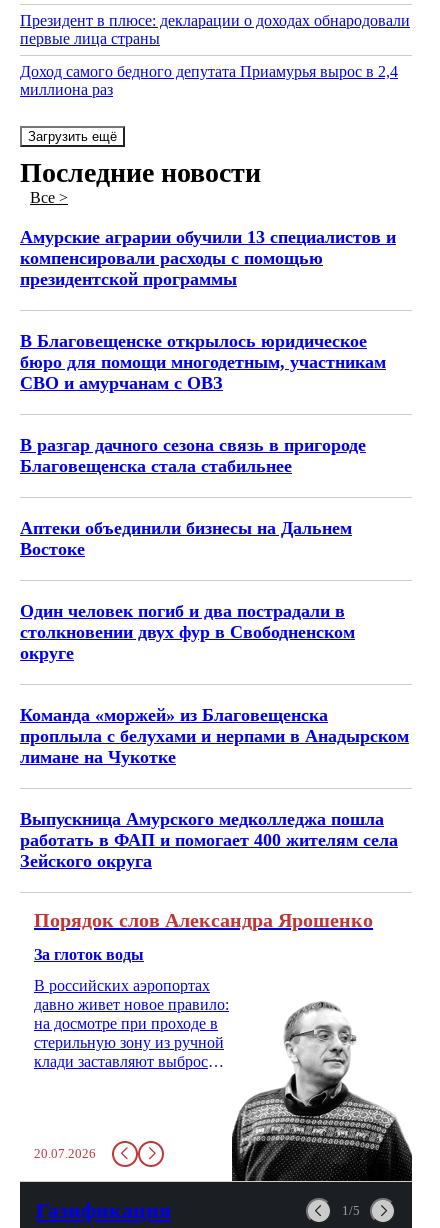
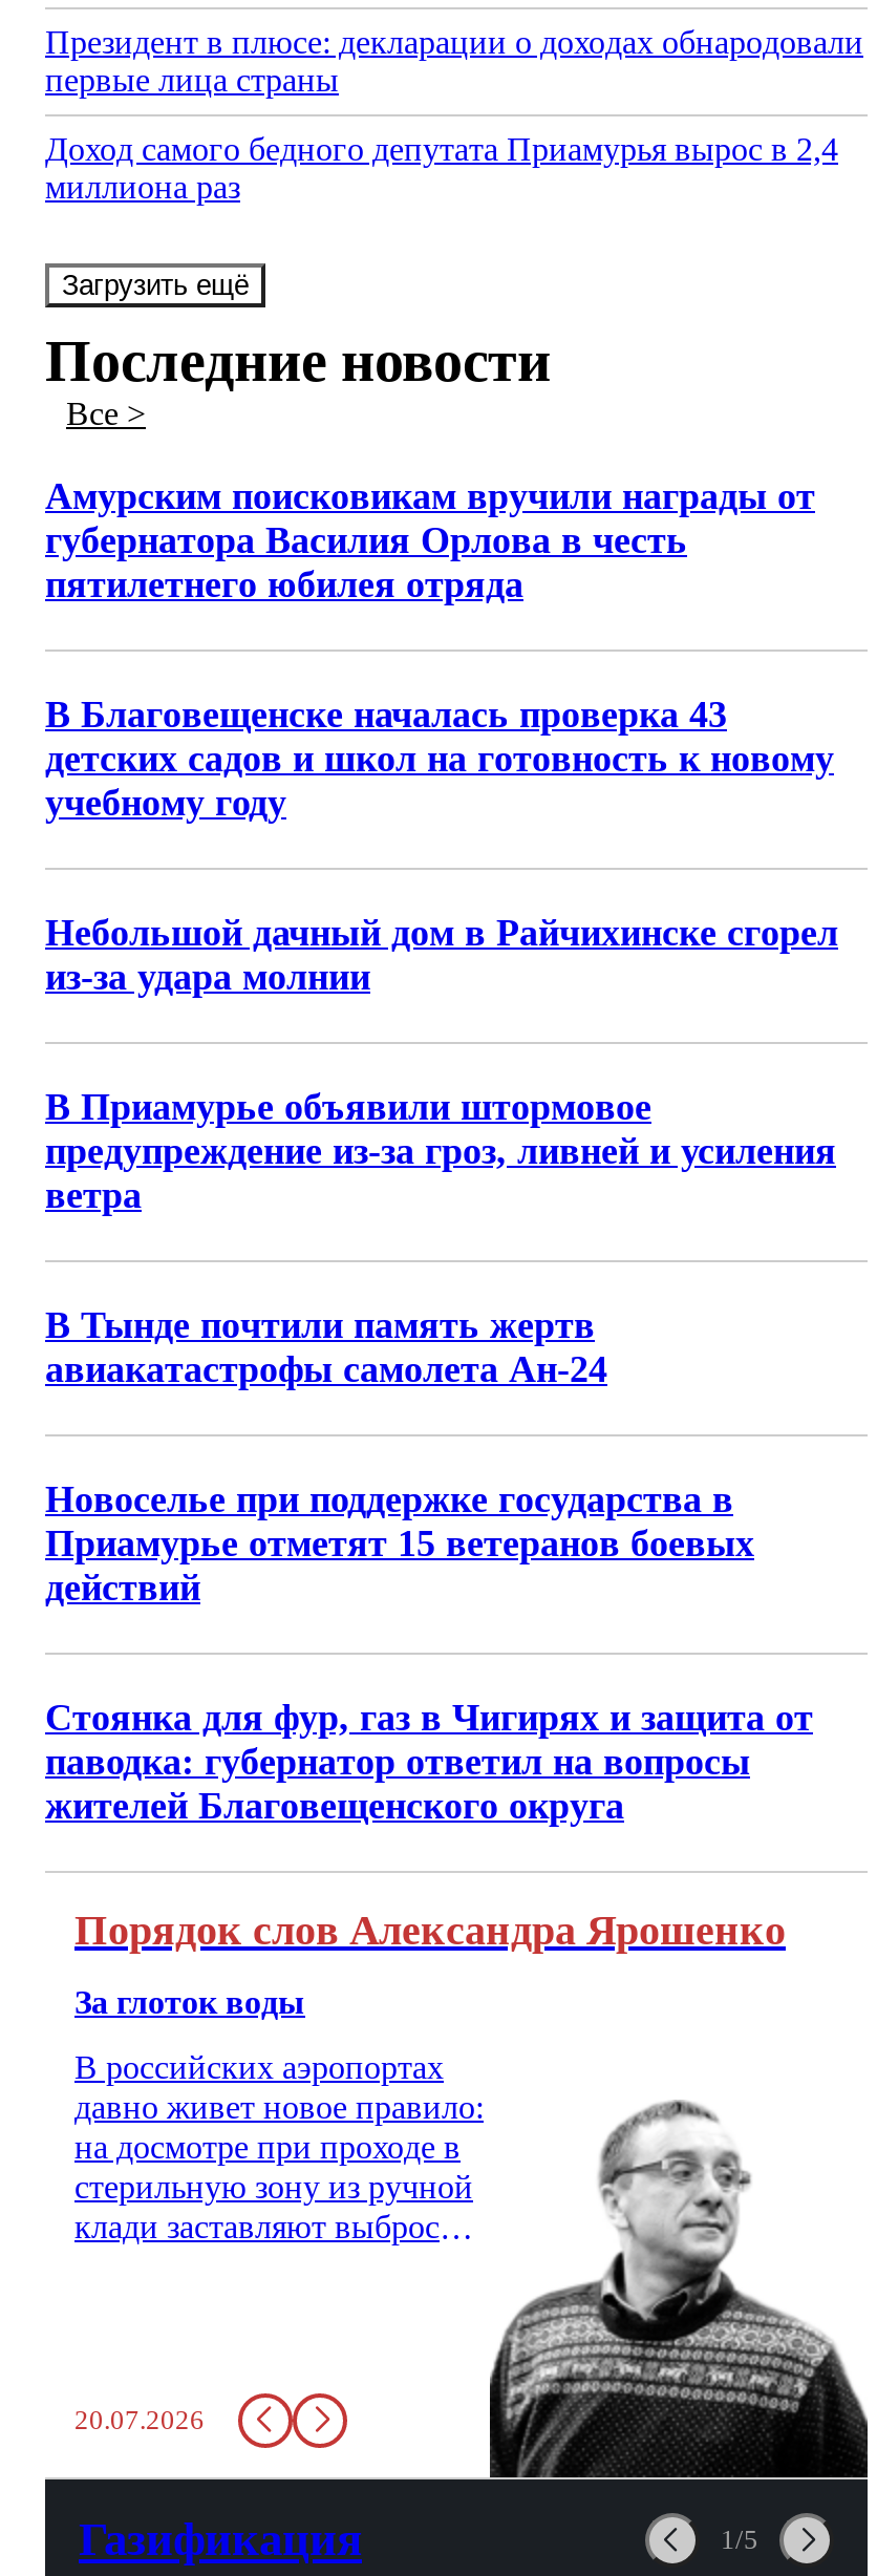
- Амурские аграрии обучили 13 специалистов и
- компенсировали расходы с помощью
- президентской программы
+ Амурским поисковикам вручили награды от
+ губернатора Василия Орлова в честь
+ пятилетнего юбилея отряда

- В Благовещенске открылось юридическое
- бюро для помощи многодетным, участникам
- СВО и амурчанам с ОВЗ
+ В Благовещенске началась проверка 43
+ детских садов и школ на готовность к новому
+ учебному году

- В разгар дачного сезона связь в пригороде
- Благовещенска стала стабильнее
+ Небольшой дачный дом в Райчихинске сгорел
+ из-за удара молнии

- Аптеки объединили бизнесы на Дальнем
- Востоке
+ В Приамурье объявили штормовое
+ предупреждение из-за гроз, ливней и усиления
+ ветра

- Один человек погиб и два пострадали в
- столкновении двух фур в Свободненском
- округе
+ В Тынде почтили память жертв
+ авиакатастрофы самолета Ан-24

- Команда «моржей» из Благовещенска
- проплыла с белухами и нерпами в Анадырском
- лимане на Чукотке
+ Новоселье при поддержке государства в
+ Приамурье отметят 15 ветеранов боевых
+ действий

- Выпускница Амурского медколледжа пошла
- работать в ФАП и помогает 400 жителям села
- Зейского округа
+ Стоянка для фур, газ в Чигирях и защита от
+ паводка: губернатор ответил на вопросы
+ жителей Благовещенского округа
